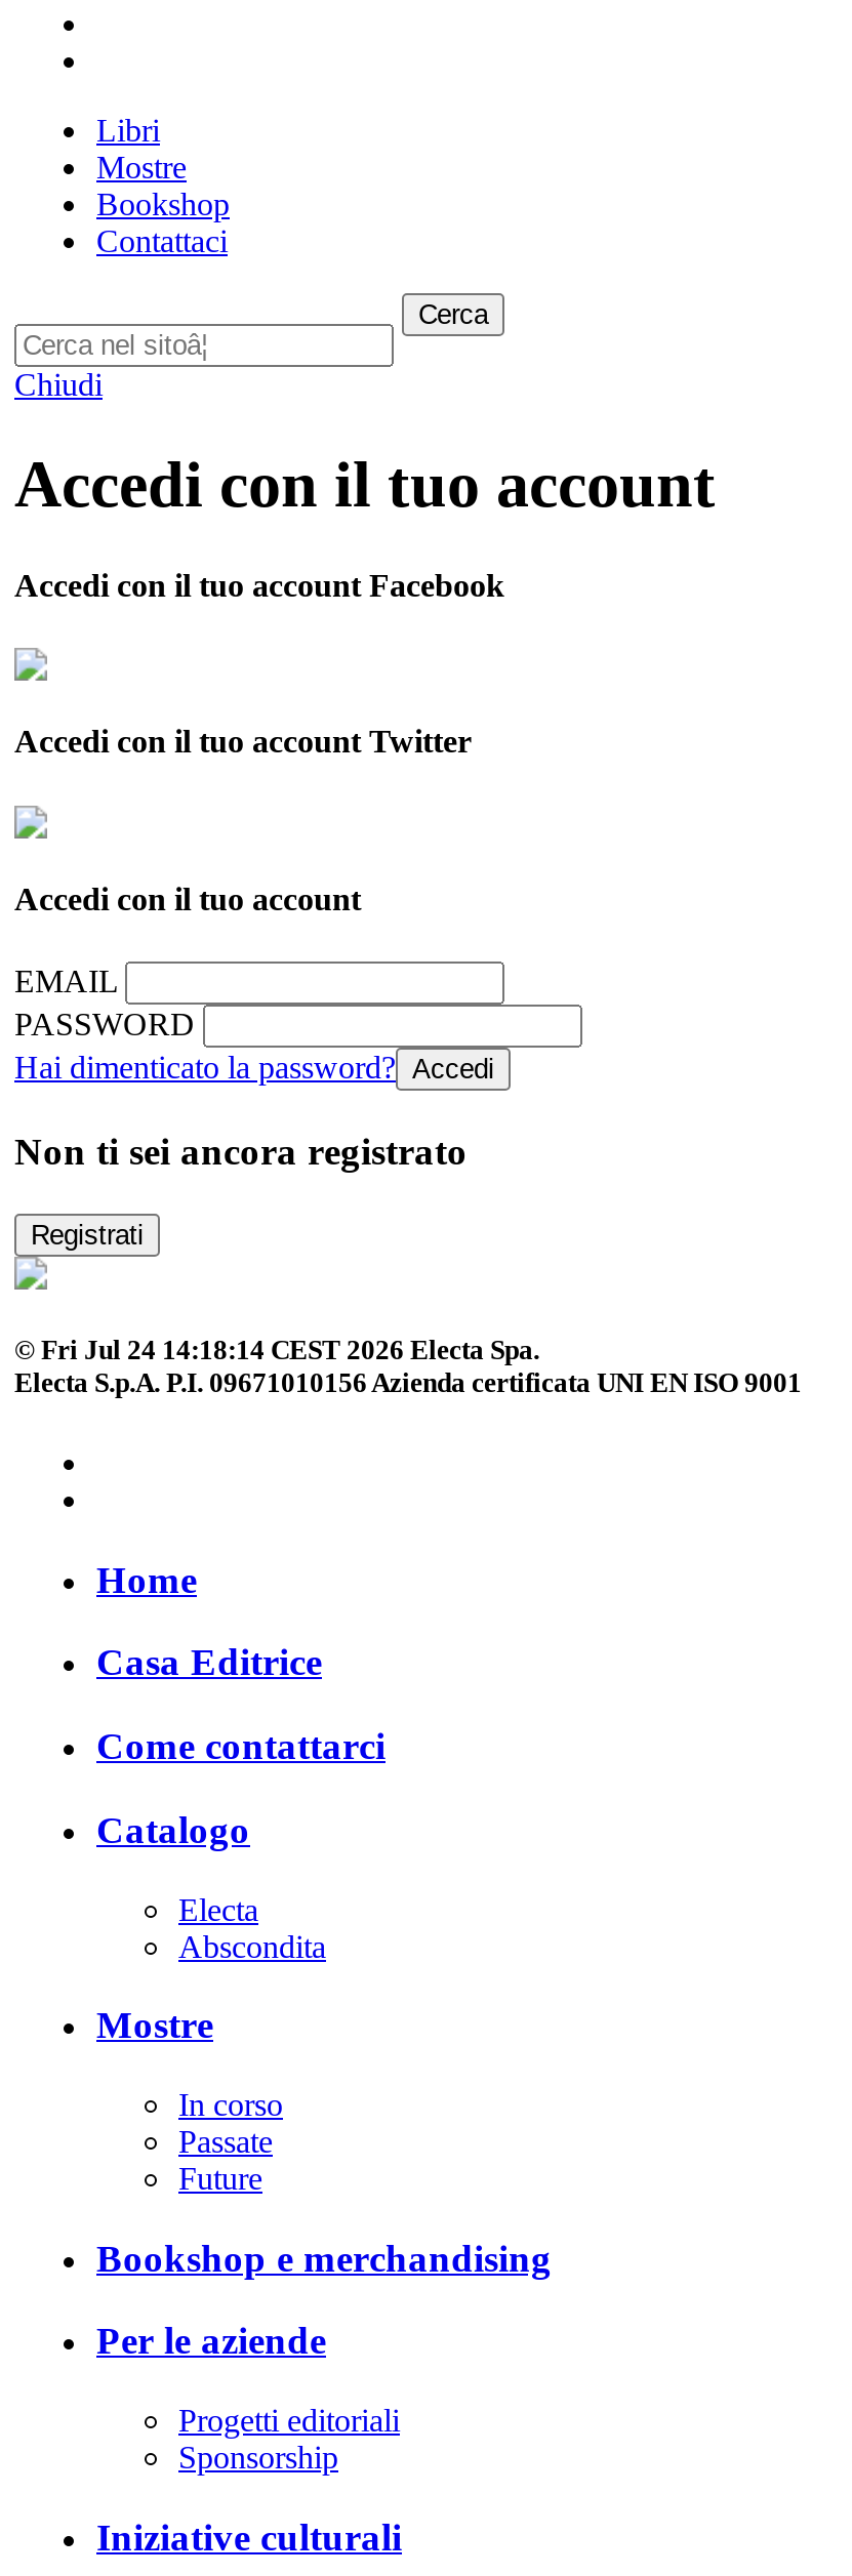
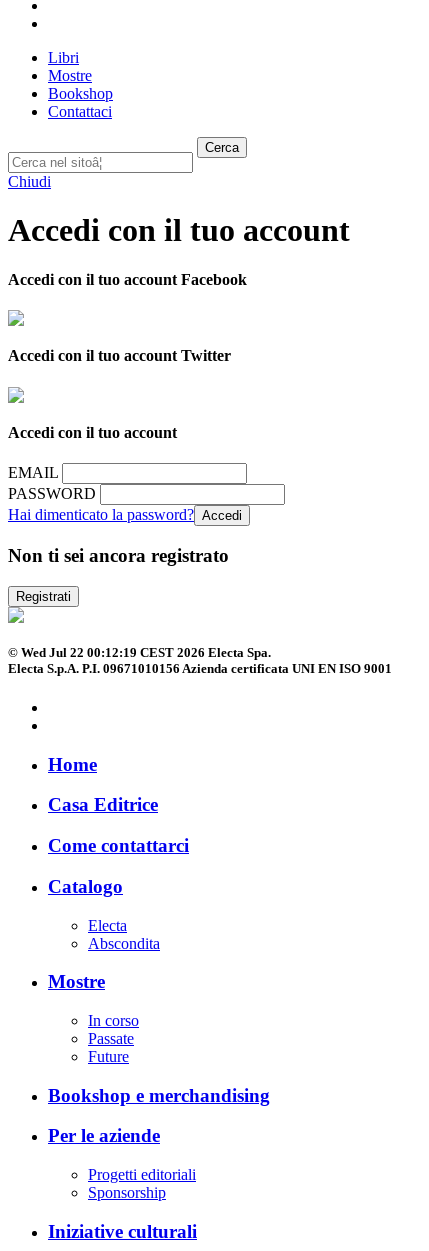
- © Fri Jul 24 14:18:14 CEST 2026 Electa Spa.
+ © Wed Jul 22 00:12:19 CEST 2026 Electa Spa.
